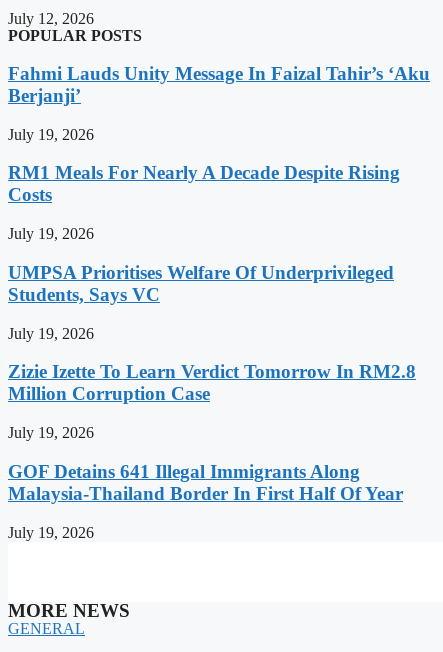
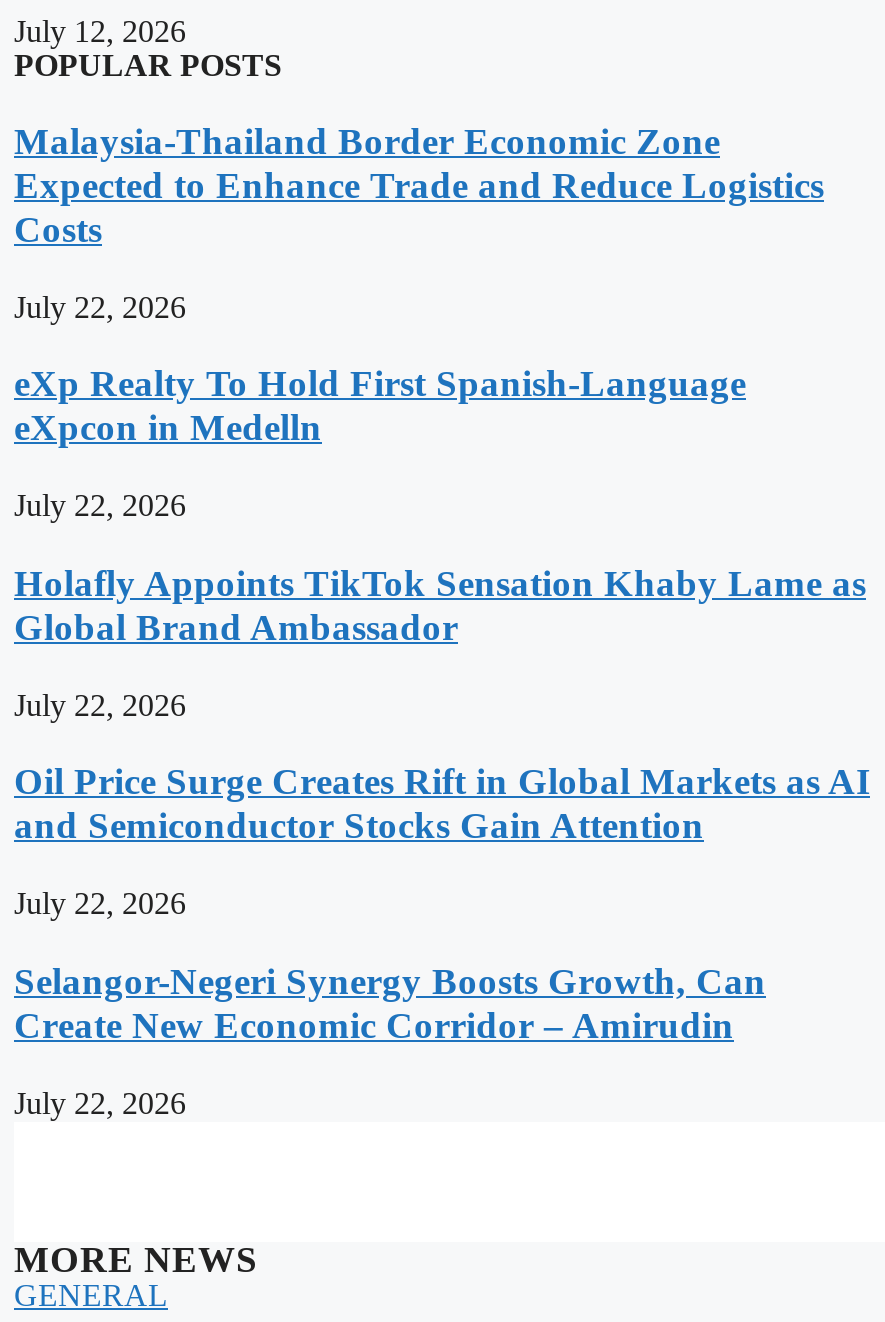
- Fahmi Lauds Unity Message In Faizal Tahir’s ‘Aku
- Berjanji’
- July 19, 2026
- RM1 Meals For Nearly A Decade Despite Rising
+ Malaysia-Thailand Border Economic Zone
+ Expected to Enhance Trade and Reduce Logistics

moved up: Costs

- July 19, 2026
- UMPSA Prioritises Welfare Of Underprivileged
- Students, Says VC
- July 19, 2026
- Zizie Izette To Learn Verdict Tomorrow In RM2.8
- Million Corruption Case
- July 19, 2026
- GOF Detains 641 Illegal Immigrants Along
- Malaysia-Thailand Border In First Half Of Year
- July 19, 2026
+ July 22, 2026
+ eXp Realty To Hold First Spanish-Language
+ eXpcon in Medelln
+ July 22, 2026
+ Holafly Appoints TikTok Sensation Khaby Lame as
+ Global Brand Ambassador
+ July 22, 2026
+ Oil Price Surge Creates Rift in Global Markets as AI
+ and Semiconductor Stocks Gain Attention
+ July 22, 2026
+ Selangor-Negeri Synergy Boosts Growth, Can
+ Create New Economic Corridor – Amirudin
+ July 22, 2026
